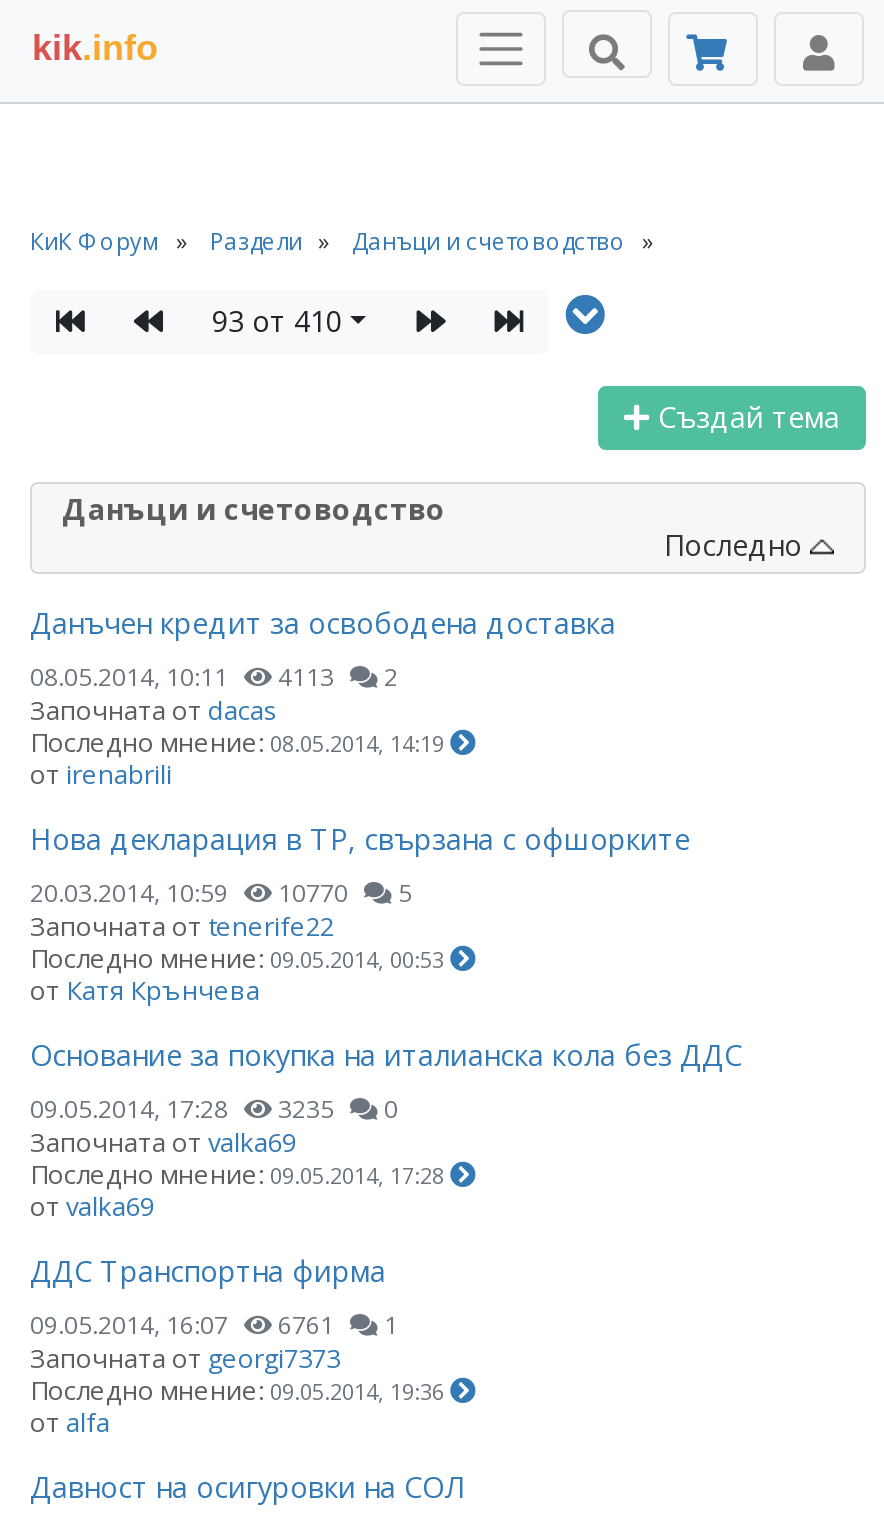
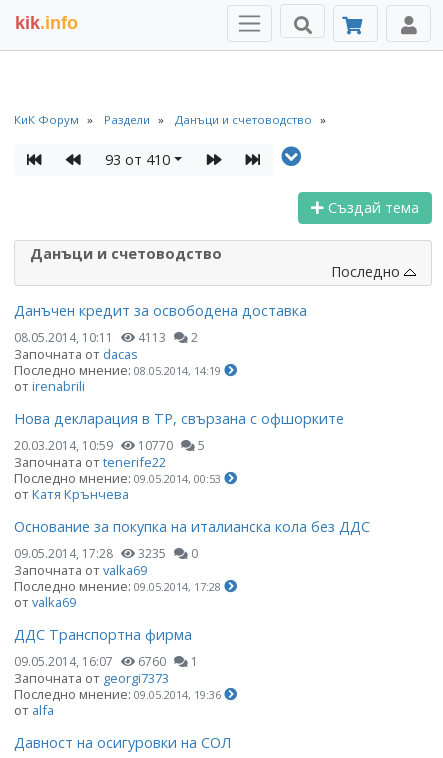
- 09.05.2014, 16:07 6761 1
+ 09.05.2014, 16:07 6760 1
